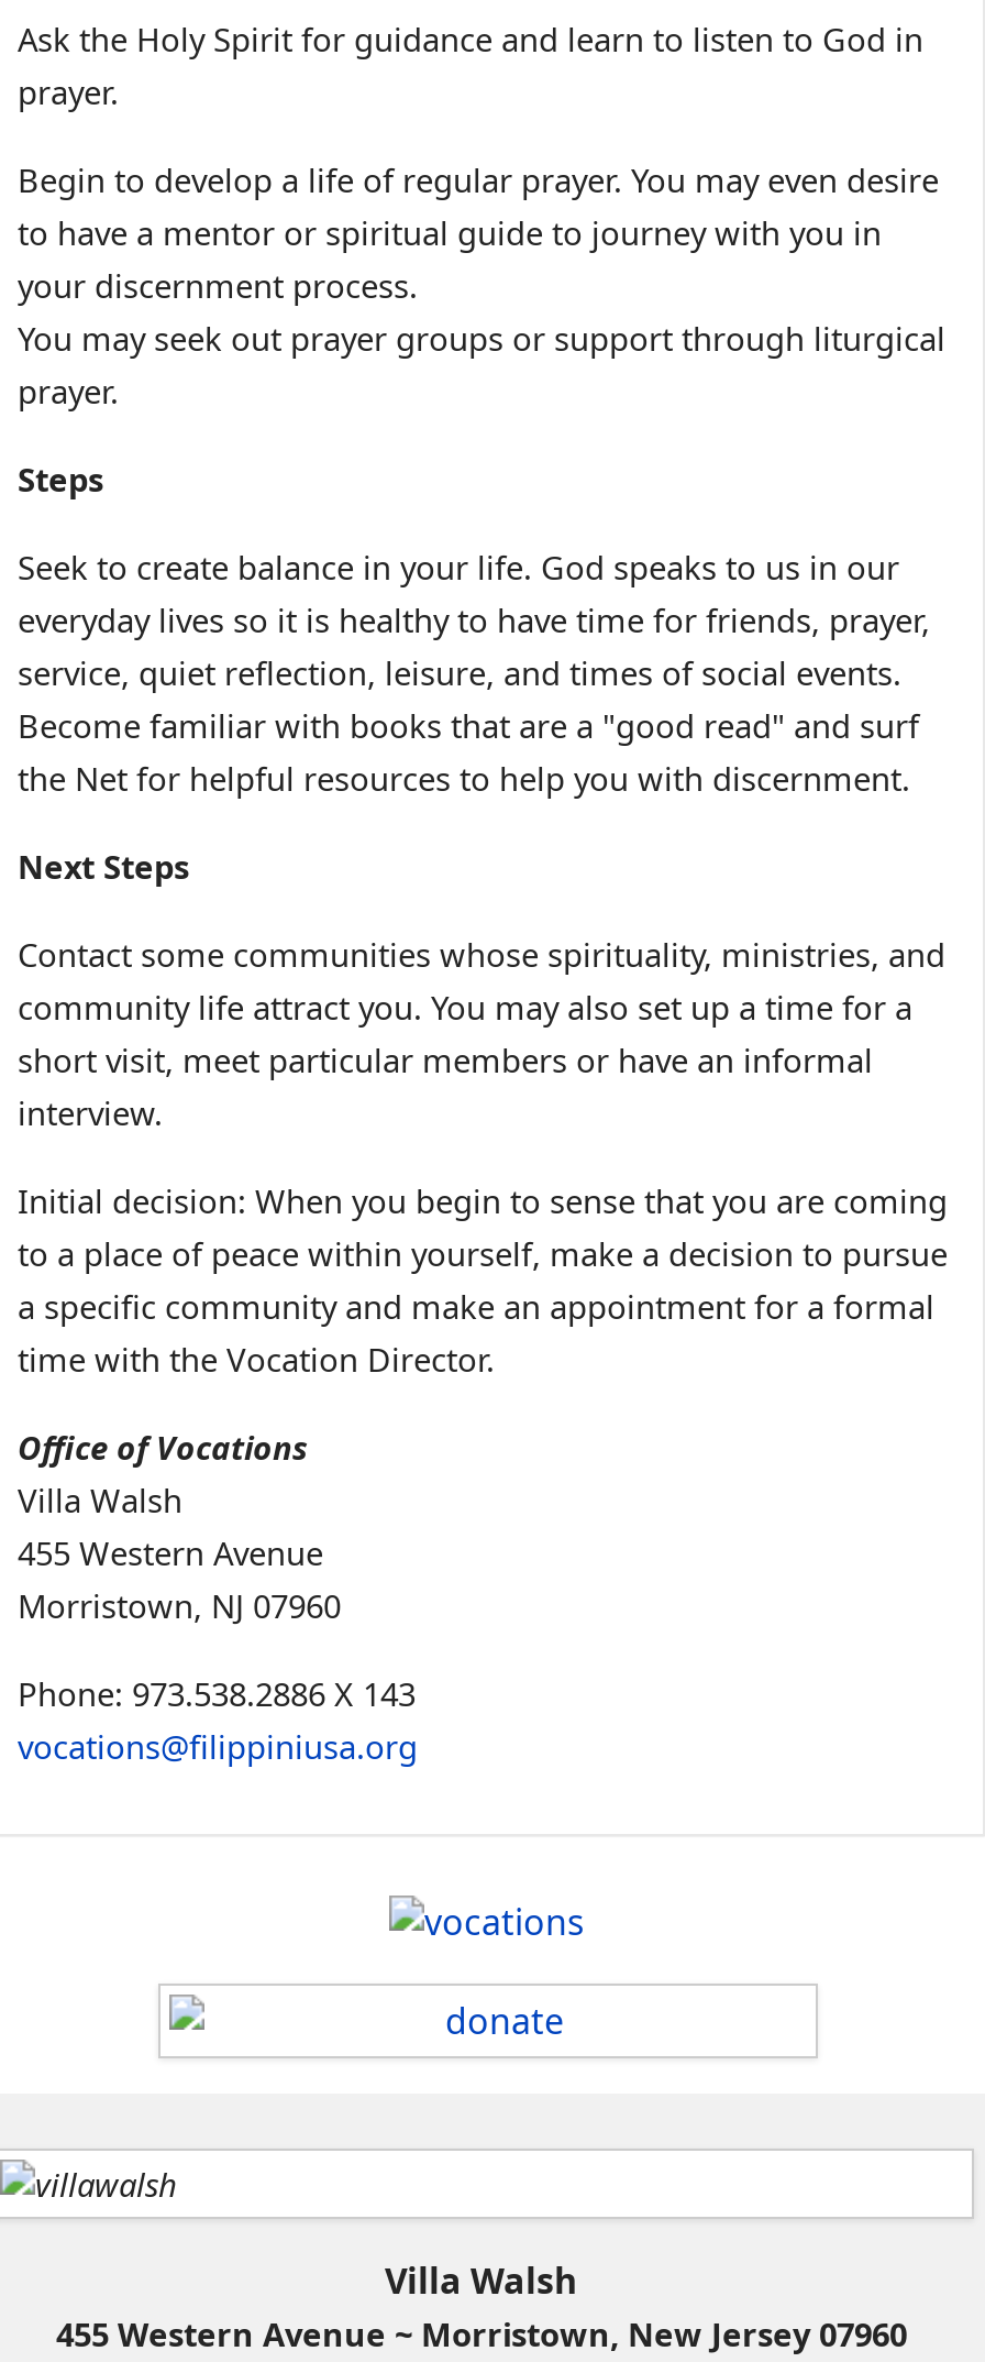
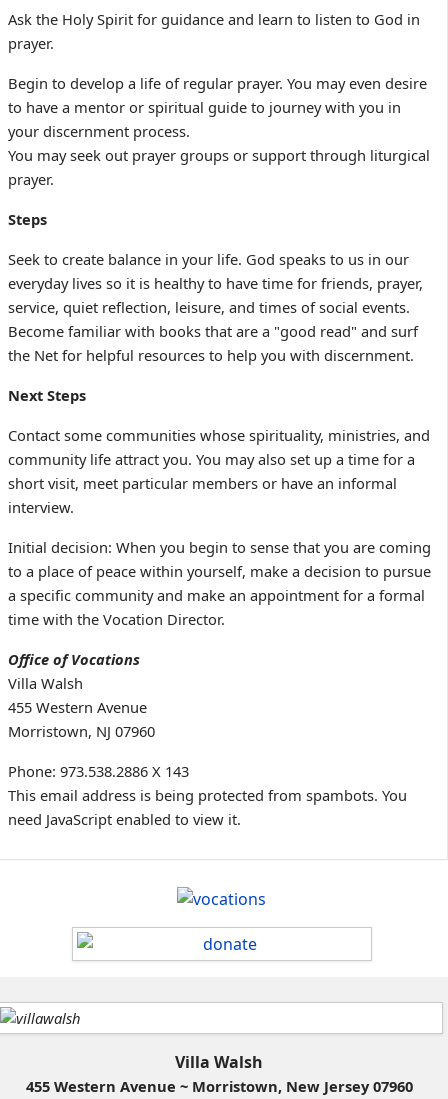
- vocations@filippiniusa.org
+ This email address is being protected from spambots. You
+ need JavaScript enabled to view it.
